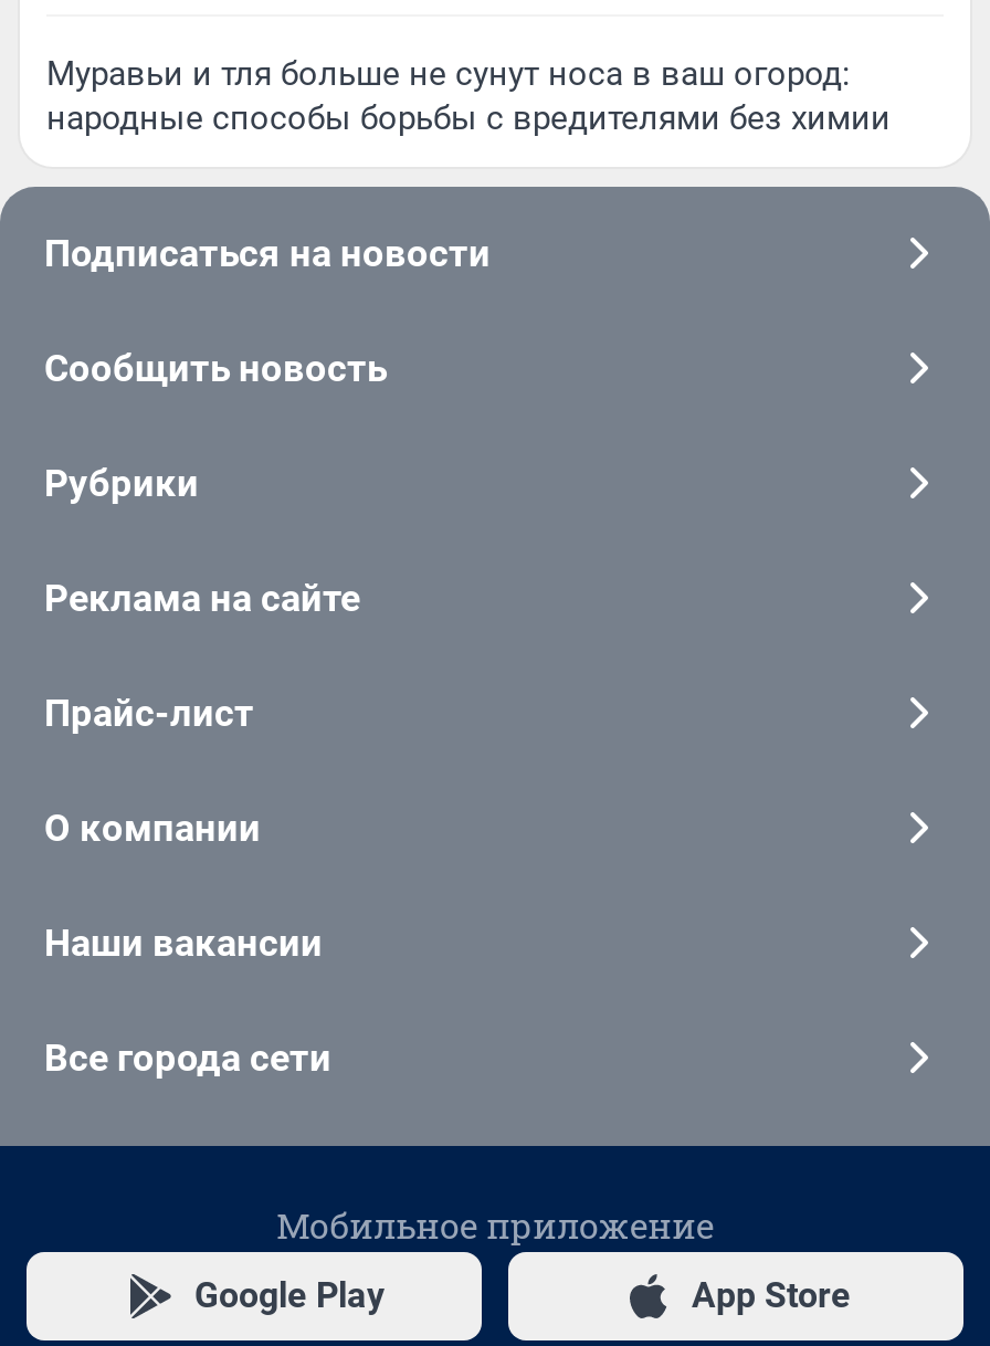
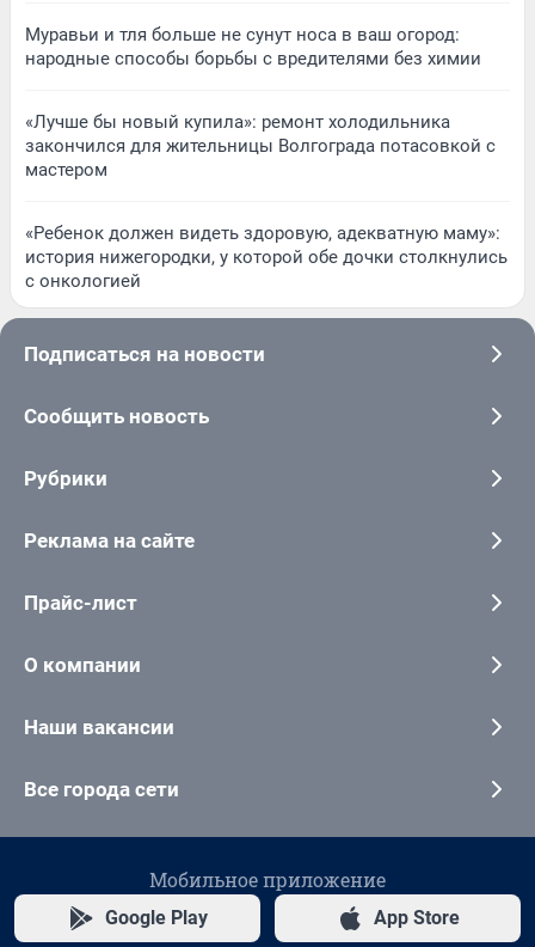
+ «Лучше бы новый купила»: ремонт холодильника
+ закончился для жительницы Волгограда потасовкой с
+ мастером
+ «Ребенок должен видеть здоровую, адекватную маму»:
+ история нижегородки, у которой обе дочки столкнулись
+ с онкологией
